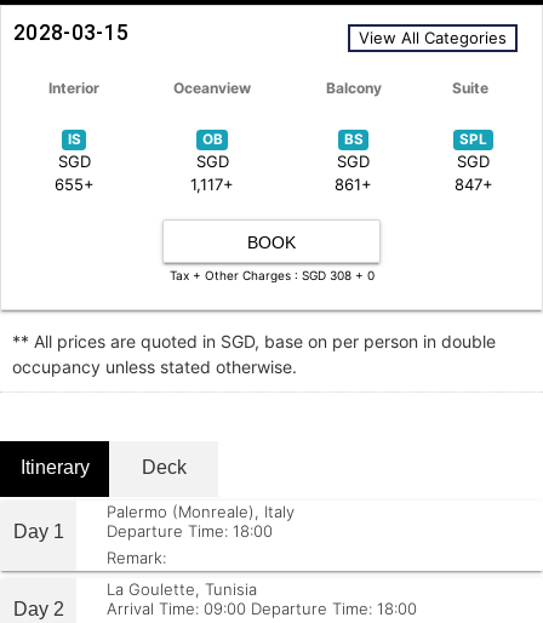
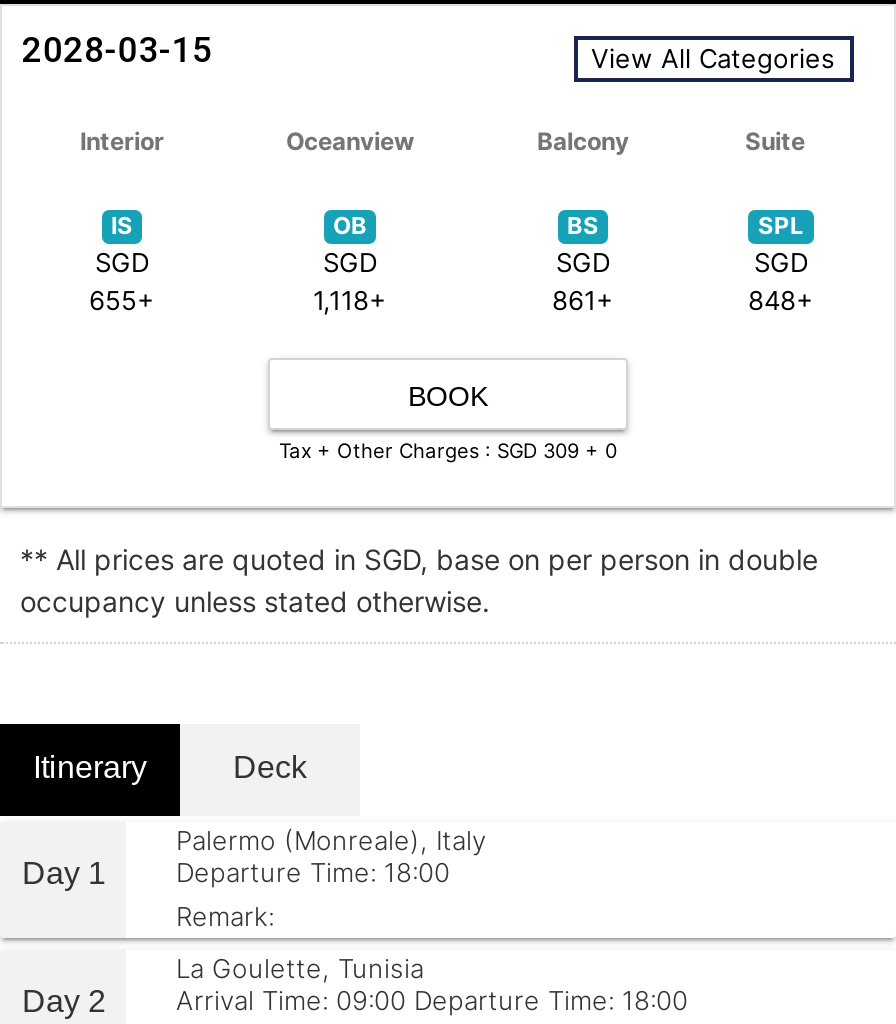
- 1,117+
+ 1,118+

- 847+
+ 848+

- Tax + Other Charges : SGD 308 + 0
+ Tax + Other Charges : SGD 309 + 0
